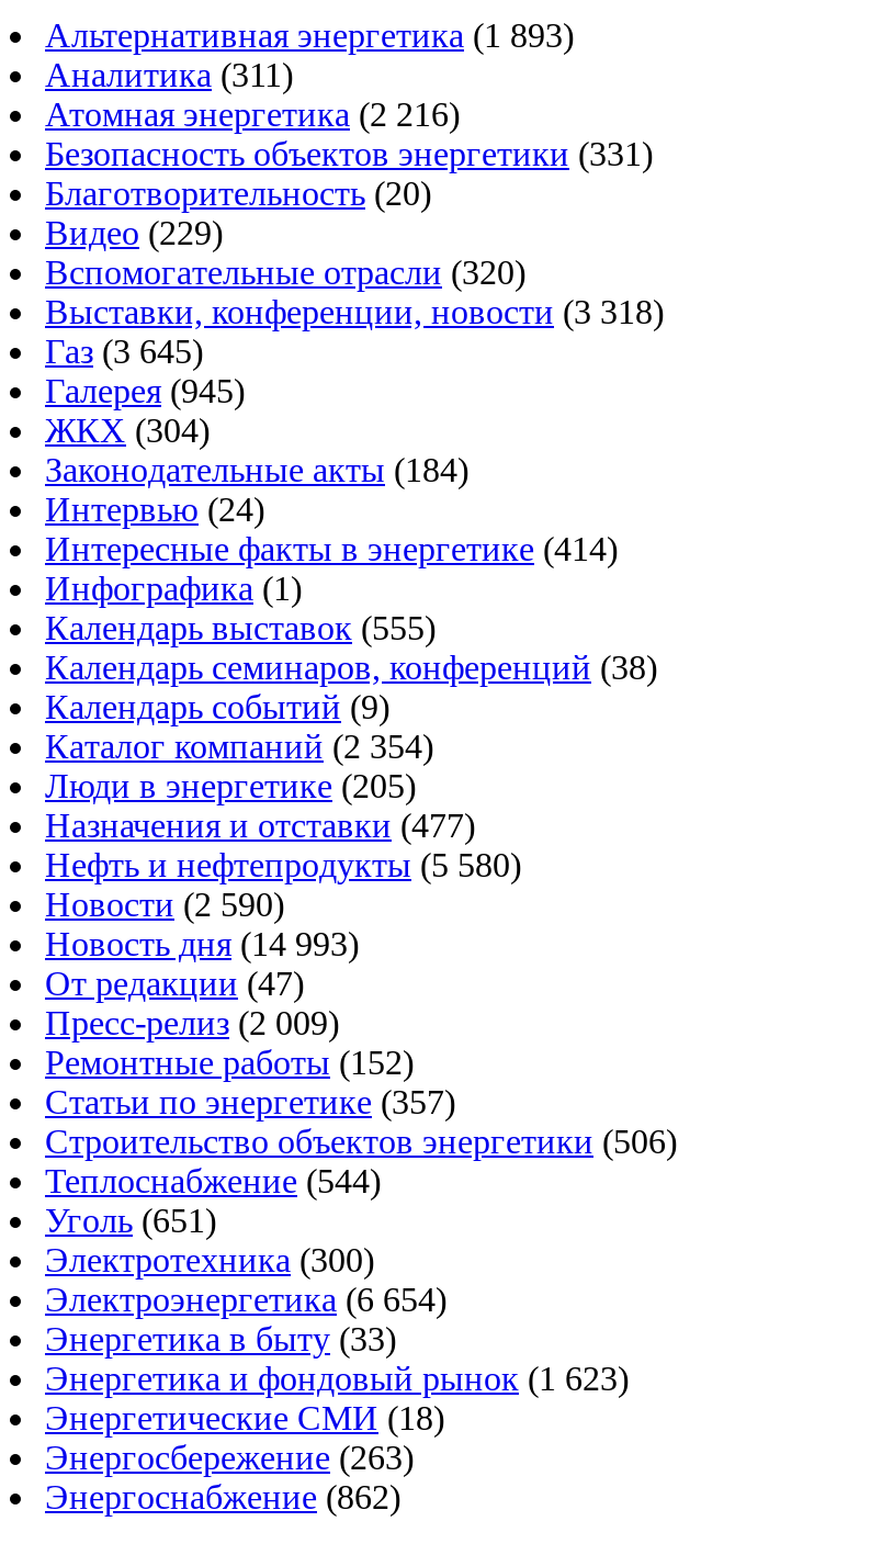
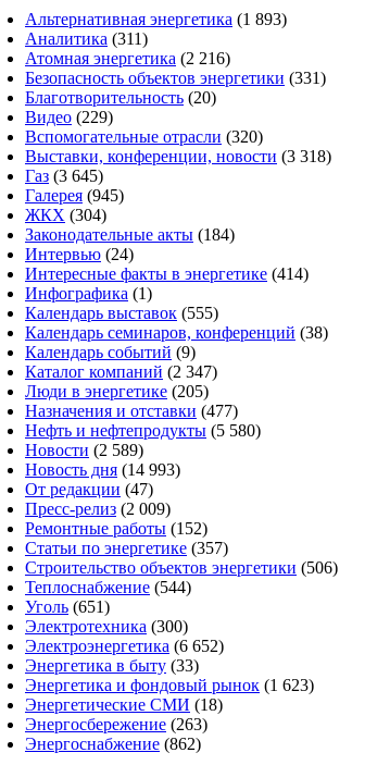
- Каталог компаний (2 354)
+ Каталог компаний (2 347)

- Новости (2 590)
+ Новости (2 589)

- Электроэнергетика (6 654)
+ Электроэнергетика (6 652)
